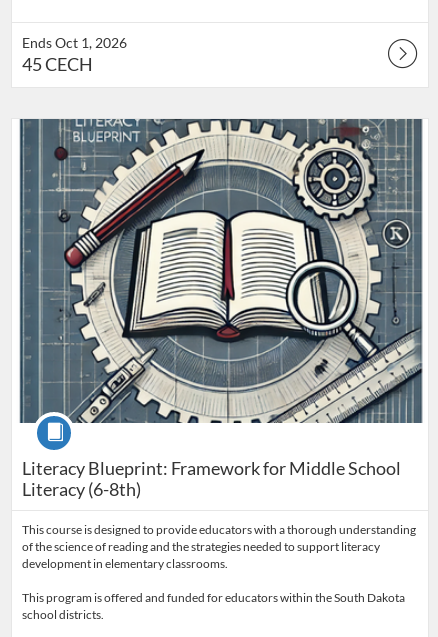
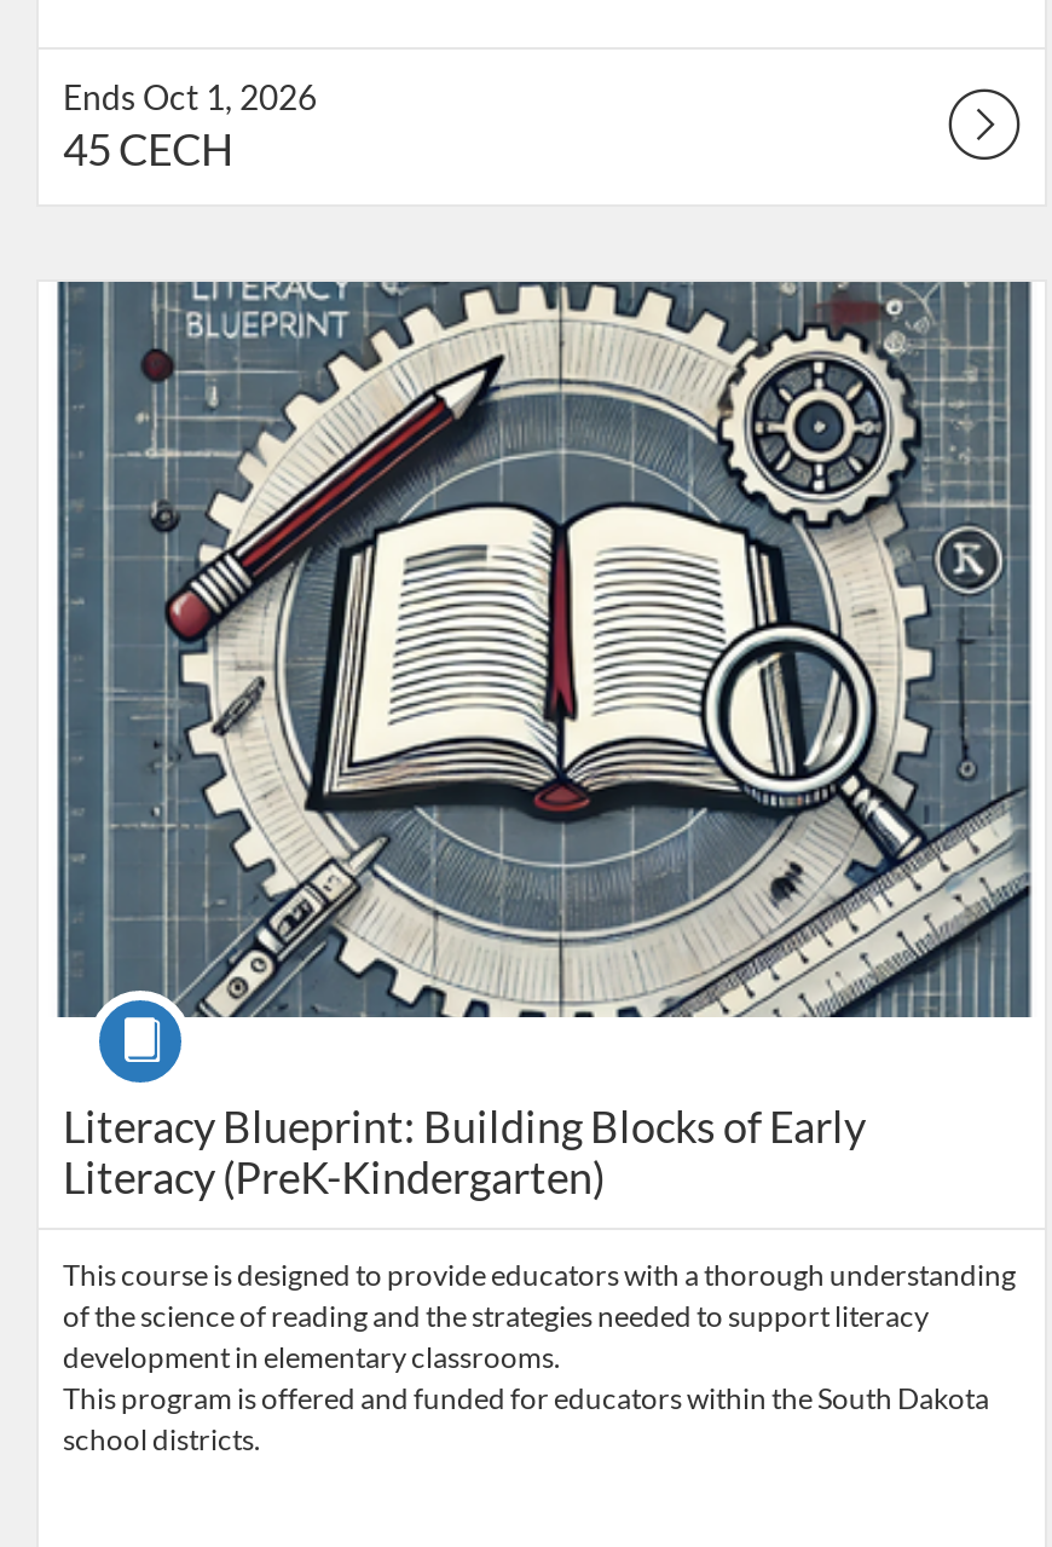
- Literacy Blueprint: Framework for Middle School
+ Literacy Blueprint: Building Blocks of Early

- Literacy (6-8th)
+ Literacy (PreK-Kindergarten)
